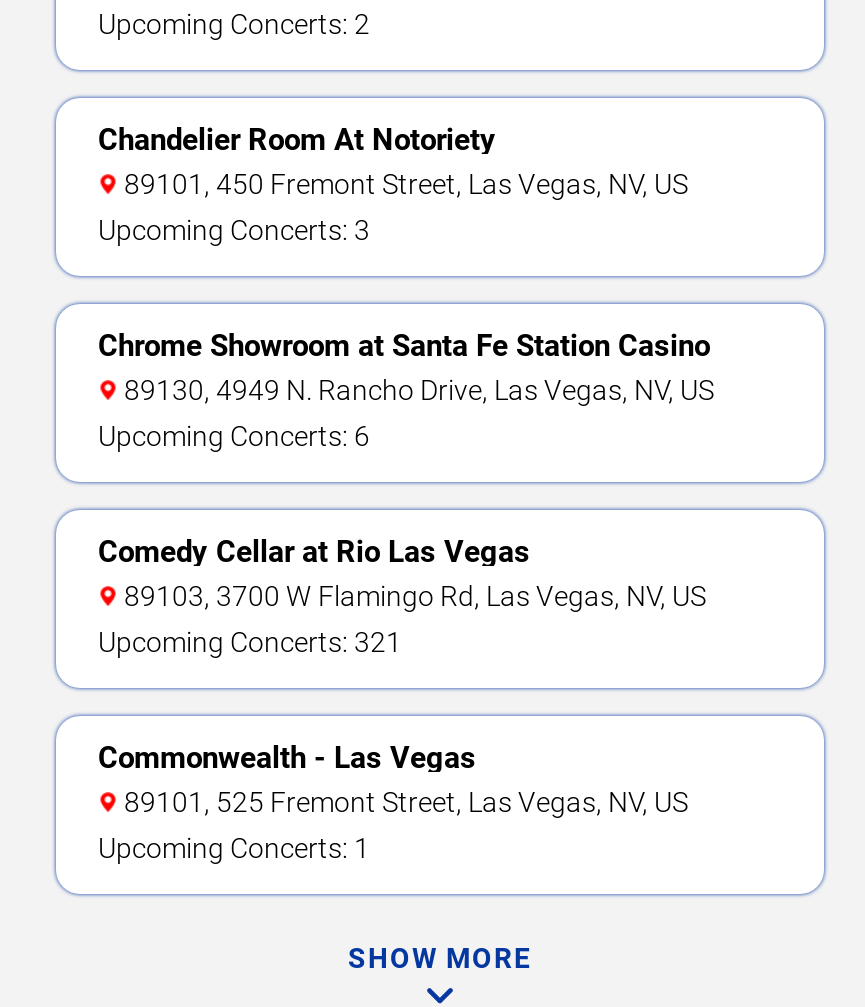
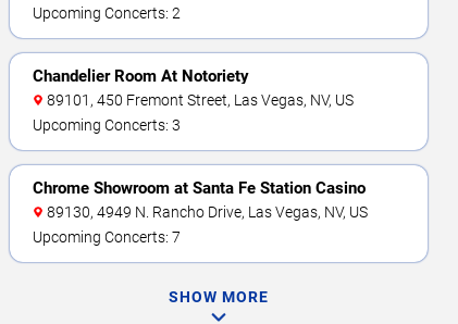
- Upcoming Concerts: 6
- Comedy Cellar at Rio Las Vegas
- 89103, 3700 W Flamingo Rd, Las Vegas, NV, US
- Upcoming Concerts: 321
- Commonwealth - Las Vegas
- 89101, 525 Fremont Street, Las Vegas, NV, US
- Upcoming Concerts: 1
+ Upcoming Concerts: 7
